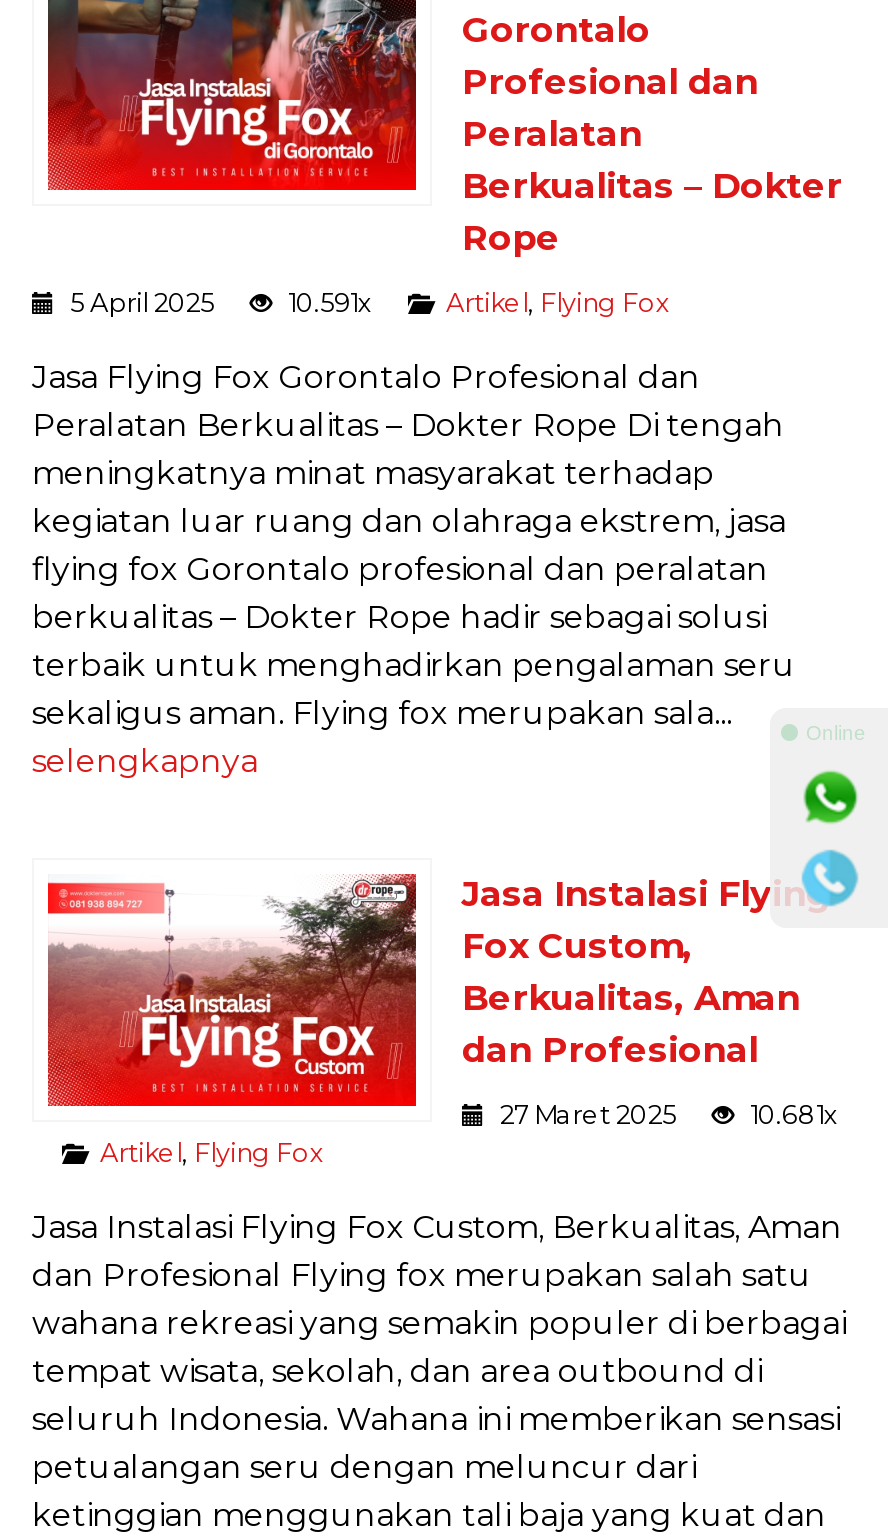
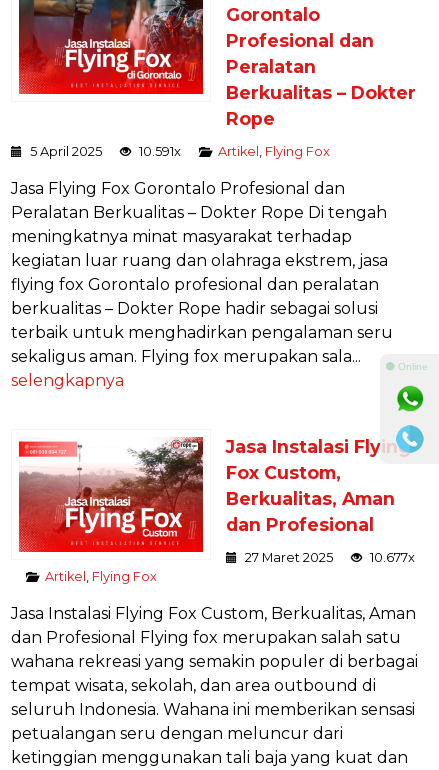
- 10.681x
+ 10.677x
